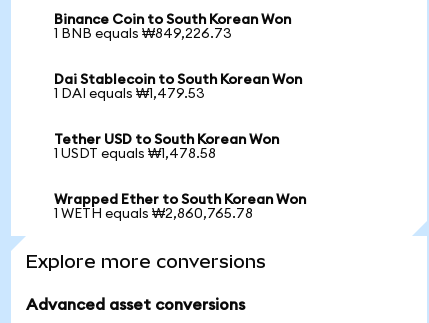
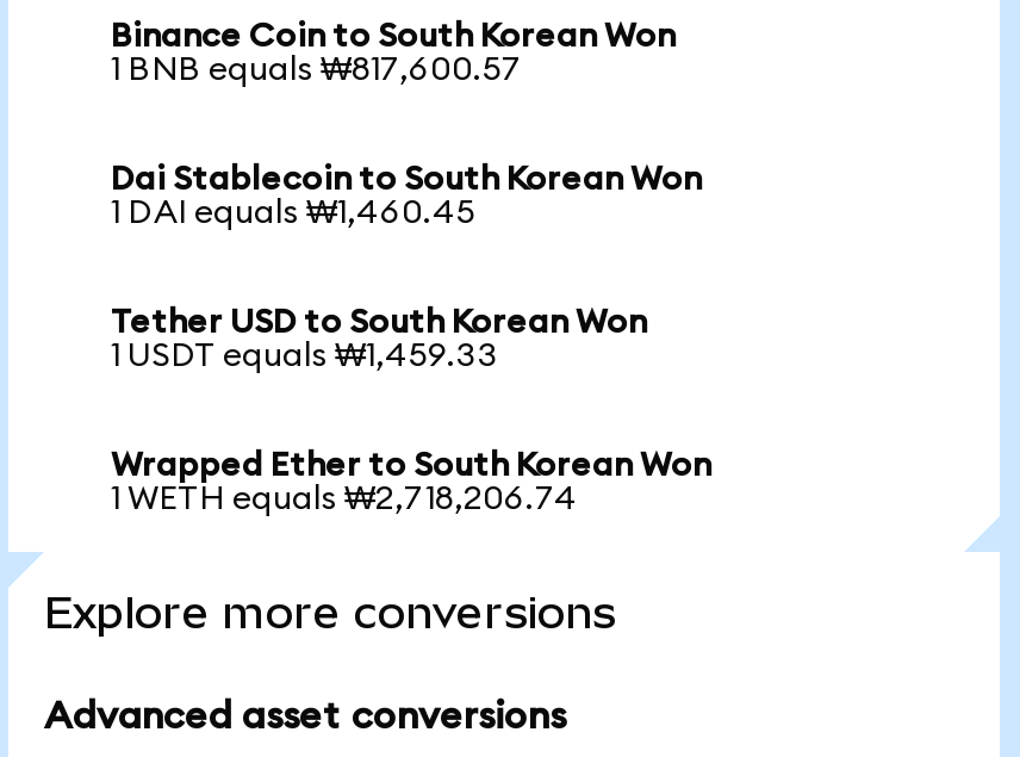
- 1 BNB equals ₩849,226.73
+ 1 BNB equals ₩817,600.57

- 1 DAI equals ₩1,479.53
+ 1 DAI equals ₩1,460.45

- 1 USDT equals ₩1,478.58
+ 1 USDT equals ₩1,459.33

- 1 WETH equals ₩2,860,765.78
+ 1 WETH equals ₩2,718,206.74
